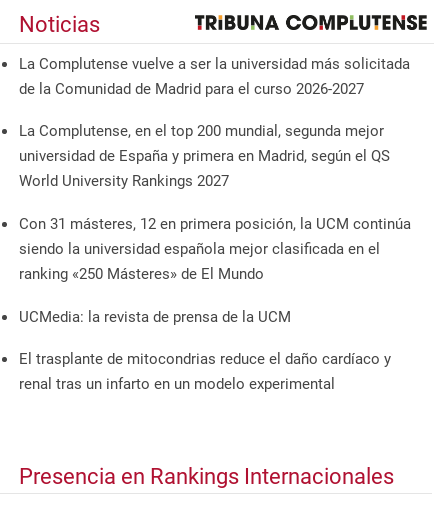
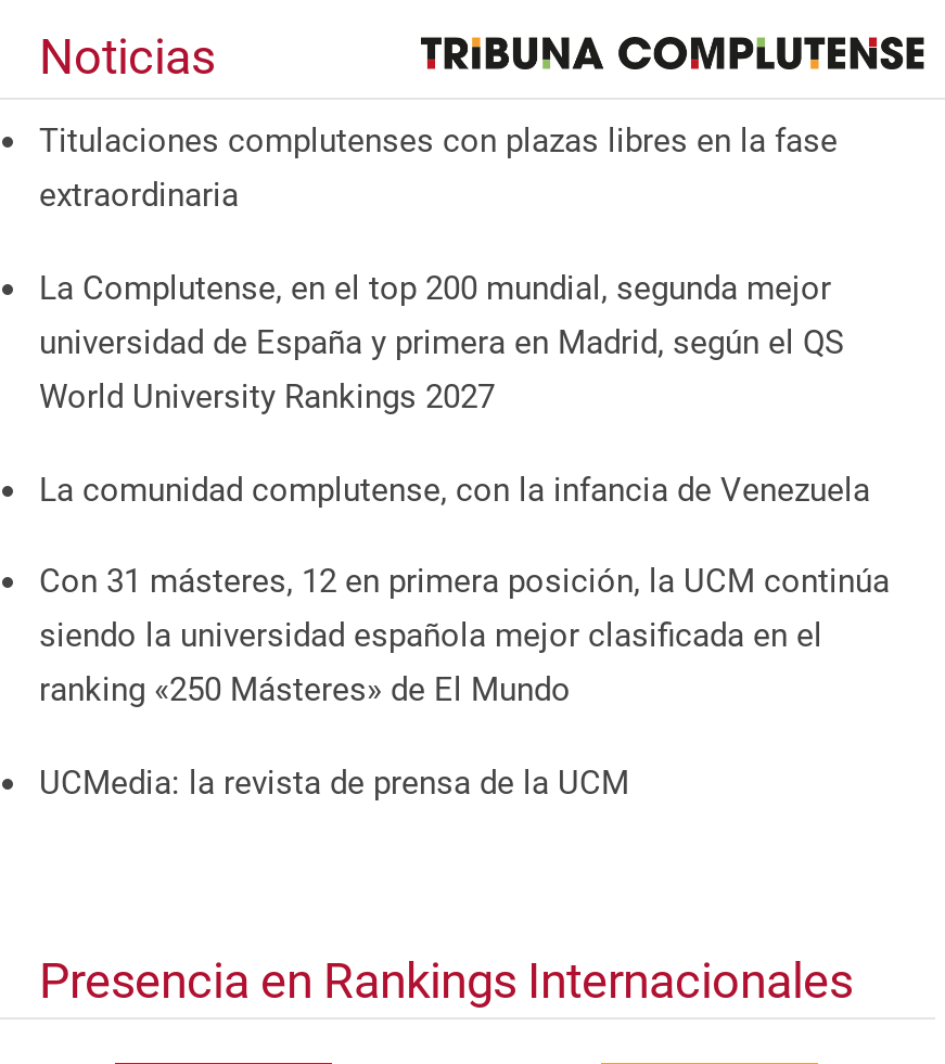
- La Complutense vuelve a ser la universidad más solicitada
- de la Comunidad de Madrid para el curso 2026-2027
+ Titulaciones complutenses con plazas libres en la fase
+ extraordinaria

+ La comunidad complutense, con la infancia de Venezuela

moved down: Con 31 másteres, 12 en primera posición, la UCM continúa | siendo la universidad española mejor clasificada en el | ranking «250 Másteres» de El Mundo | UCMedia: la revista de prensa de la UCM

- El trasplante de mitocondrias reduce el daño cardíaco y
- renal tras un infarto en un modelo experimental
